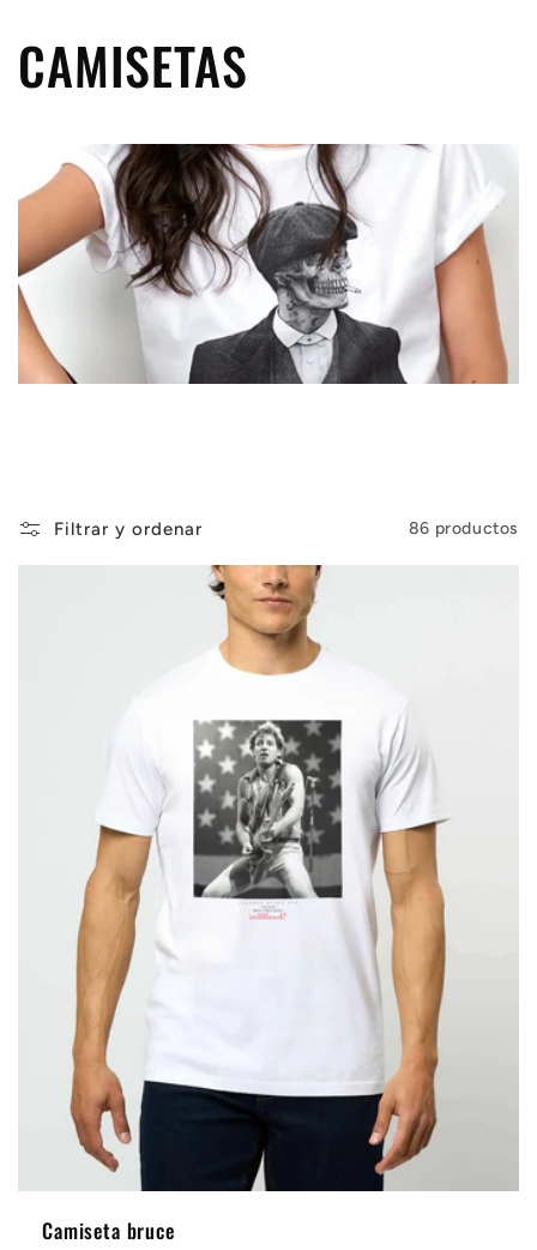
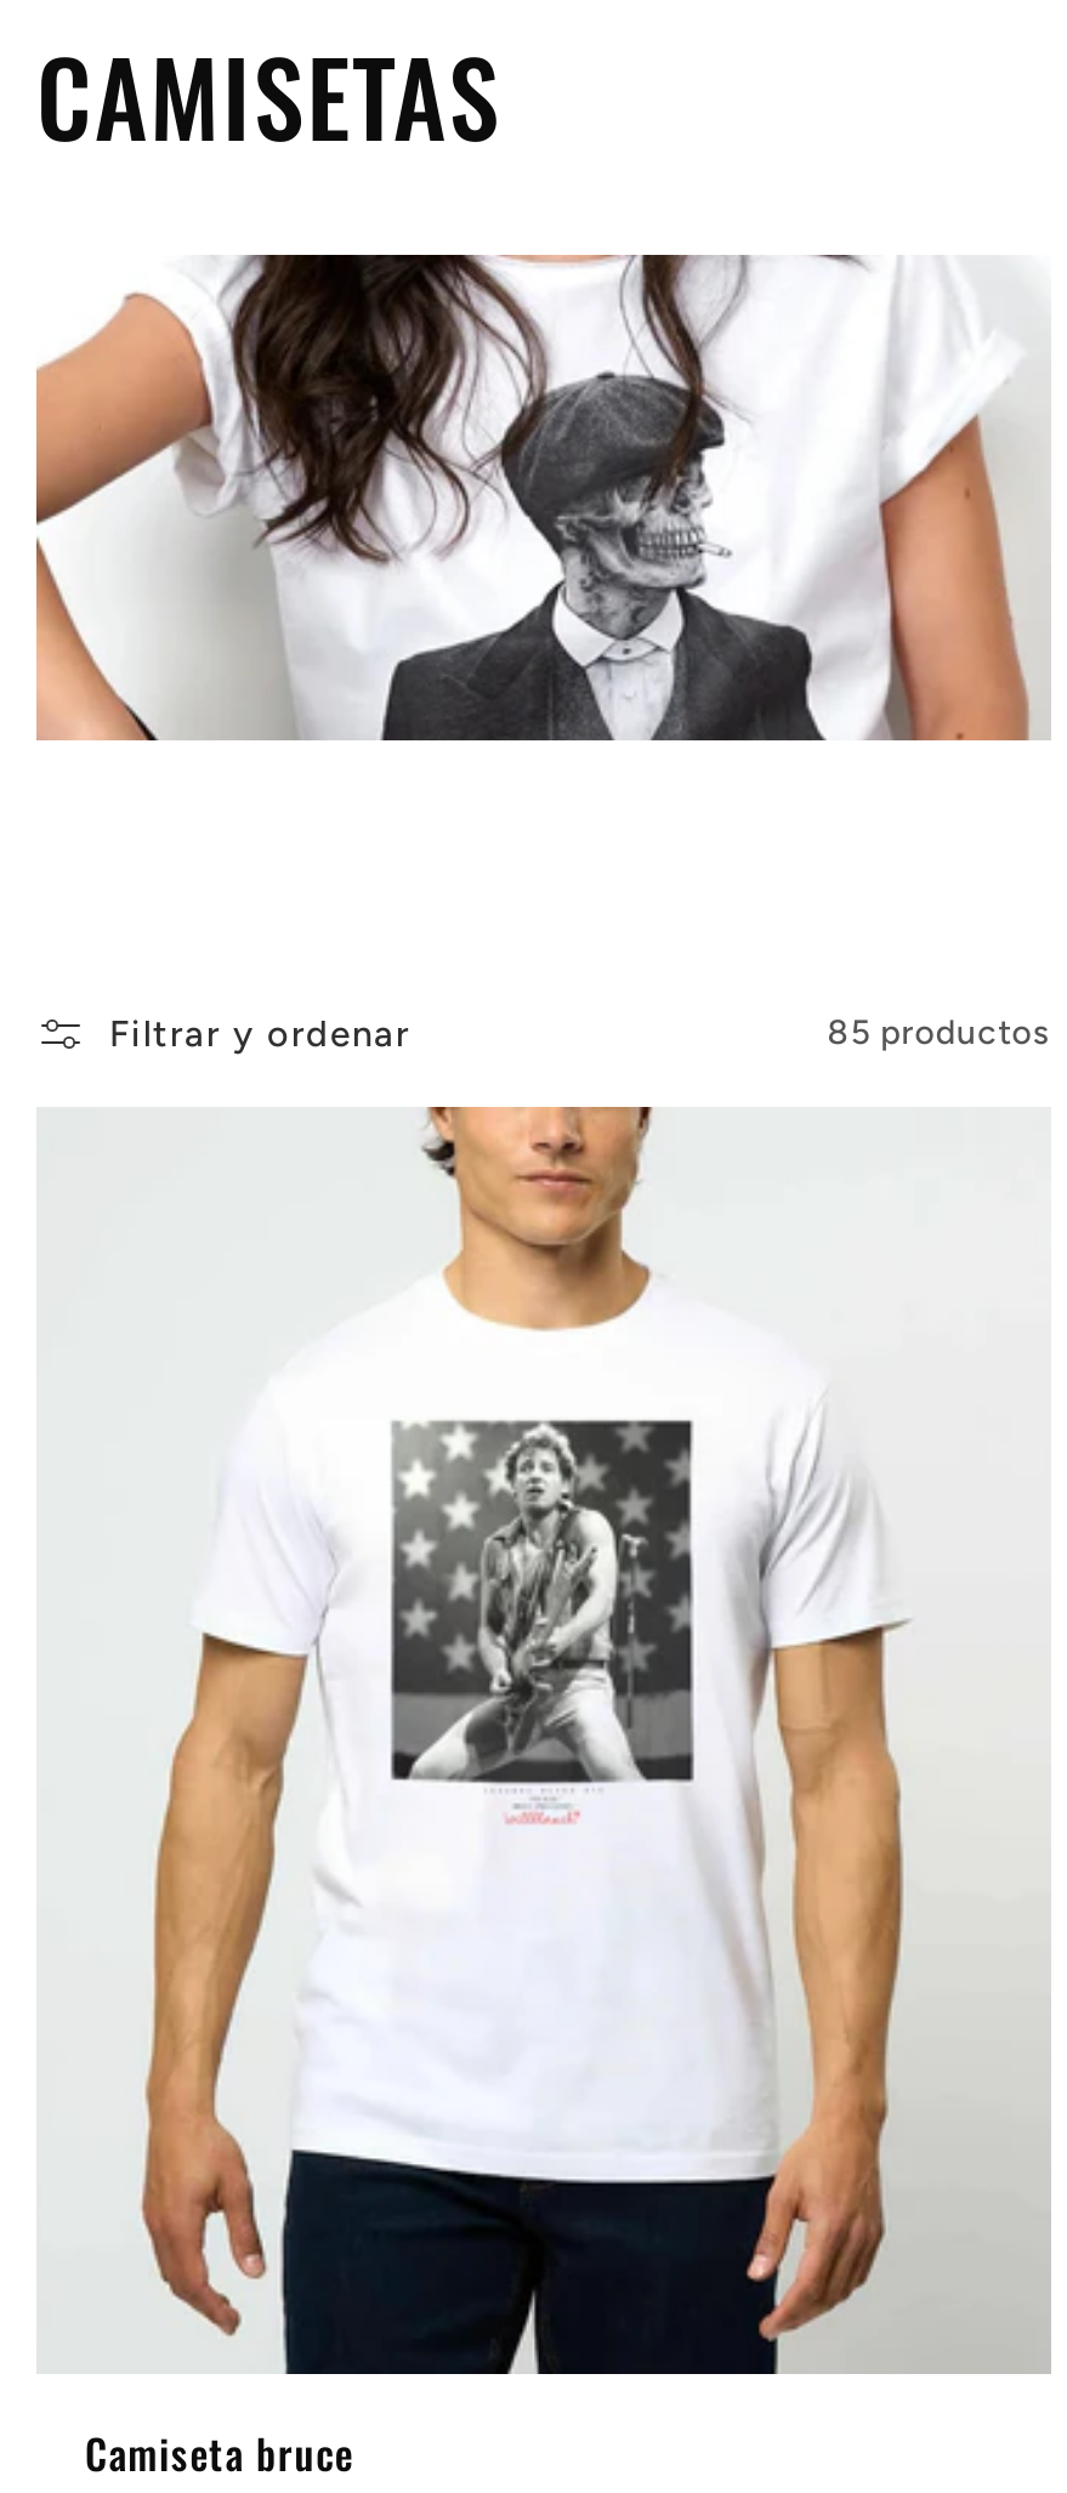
- 86 productos
+ 85 productos
